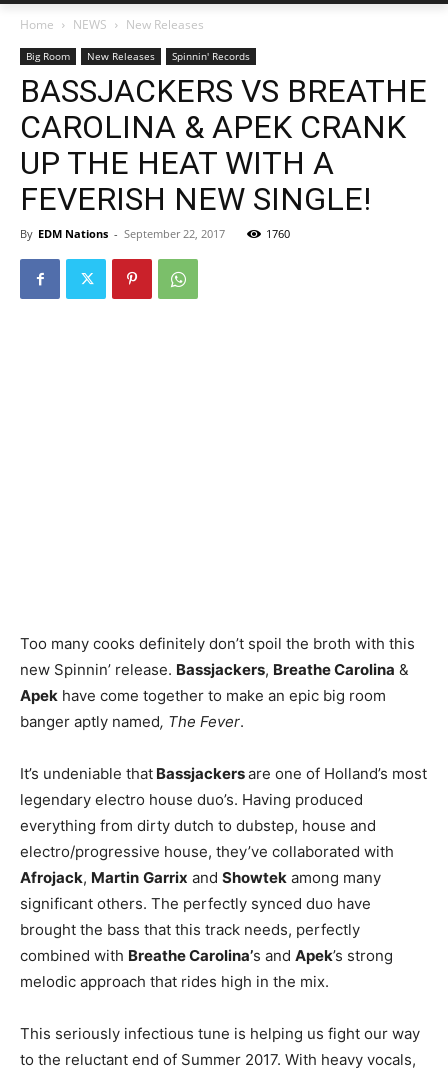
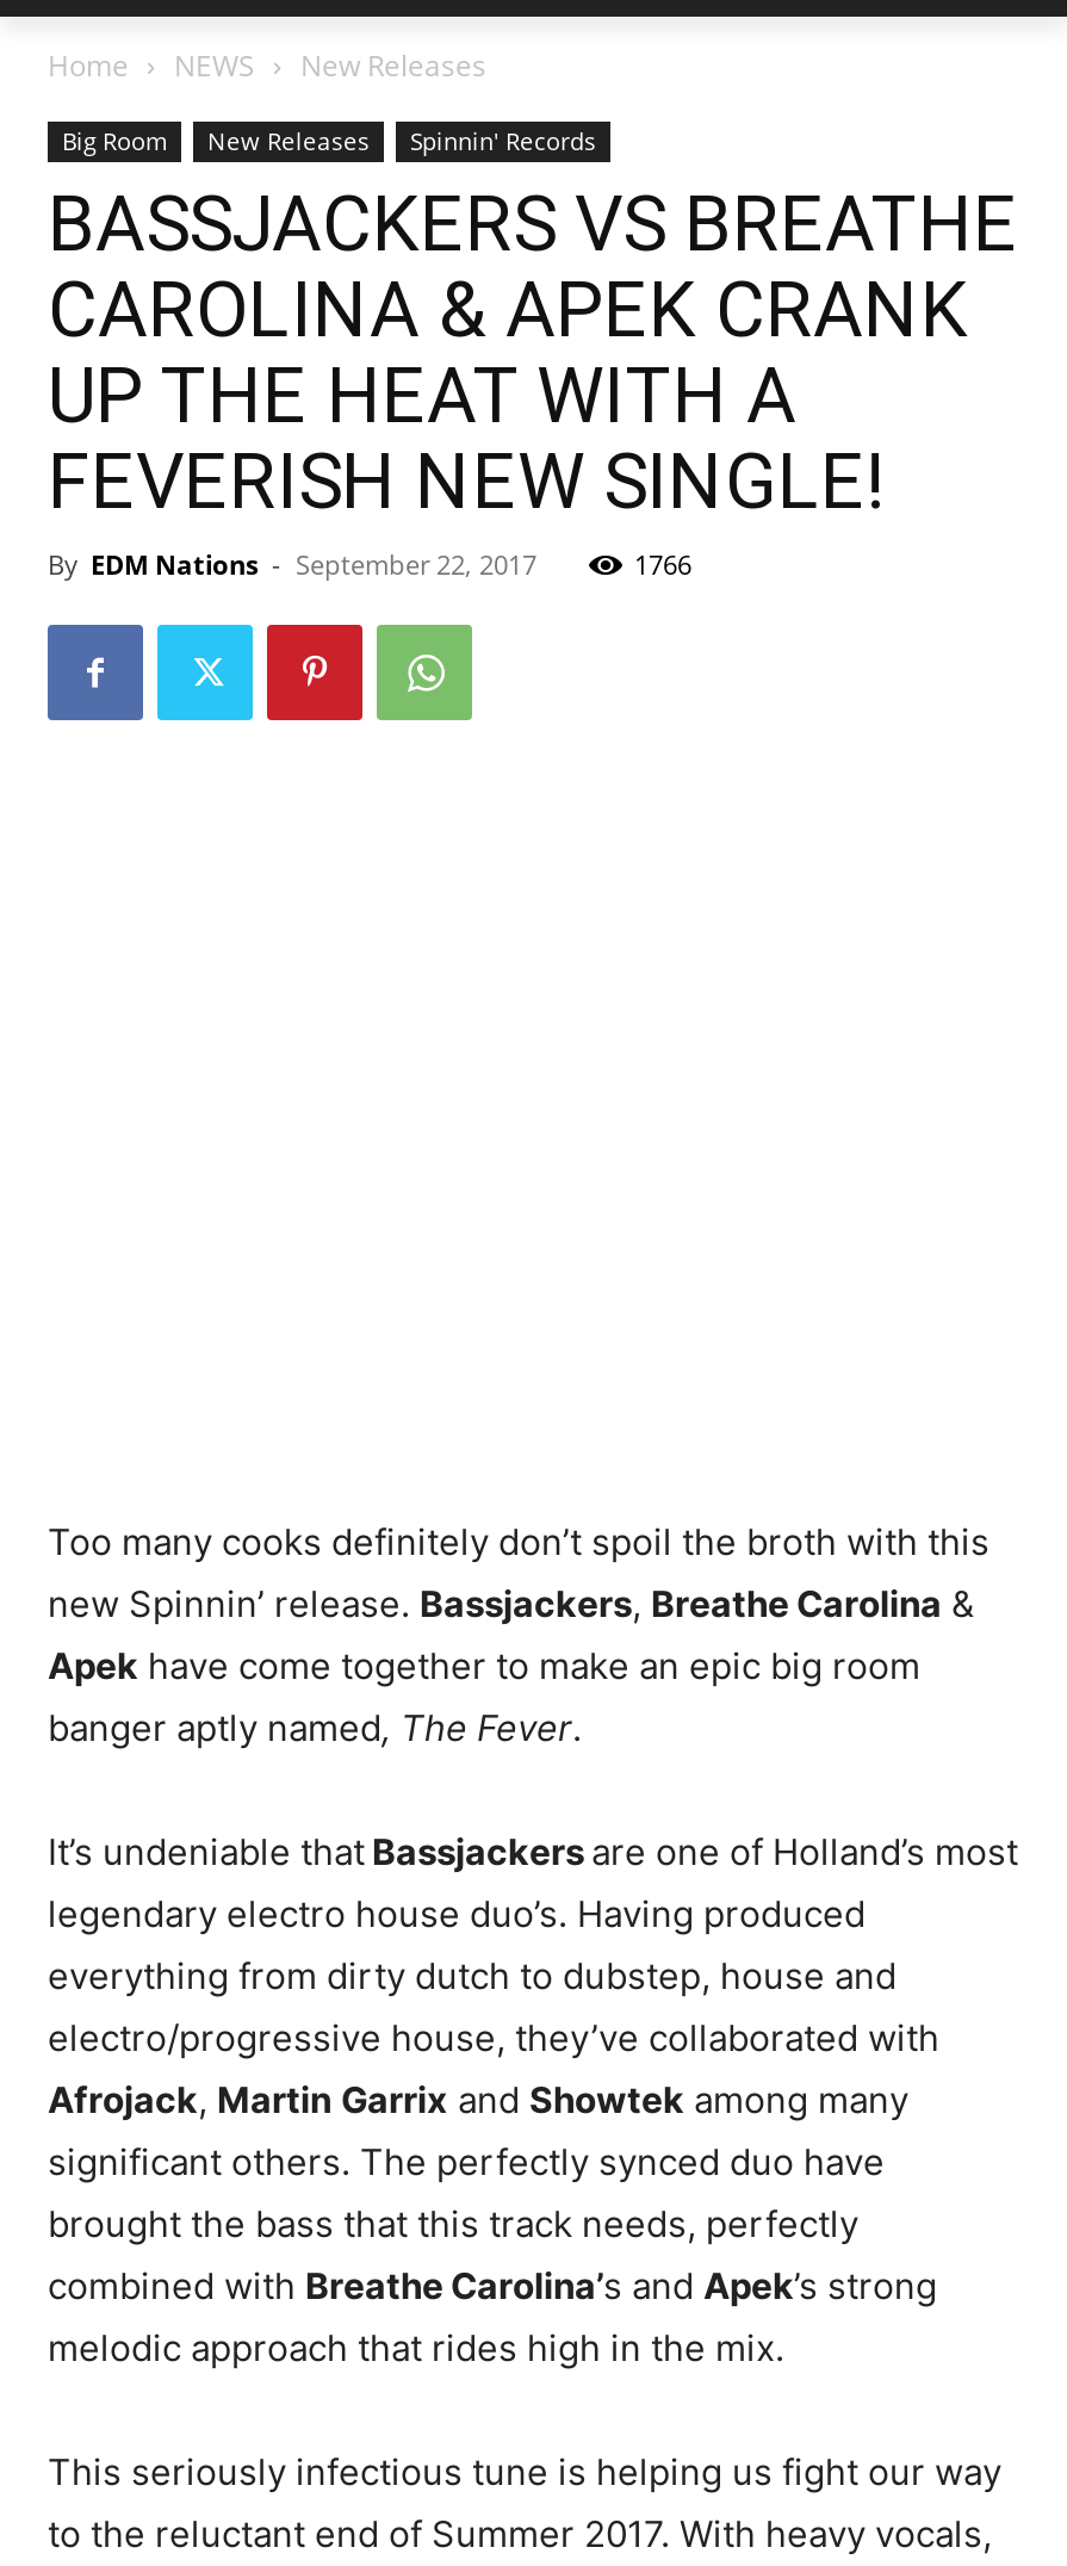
- 1760
+ 1766
